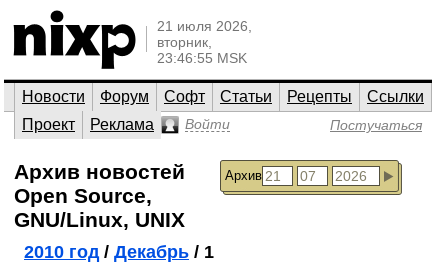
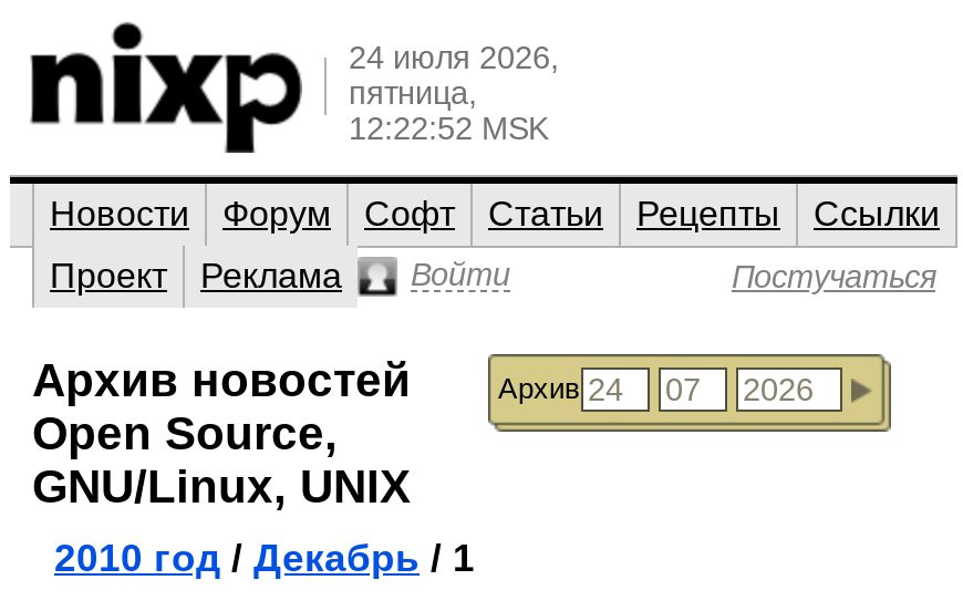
- 21 июля 2026,
- вторник,
- 23:46:55 MSK
+ 24 июля 2026,
+ пятница,
+ 12:22:52 MSK
